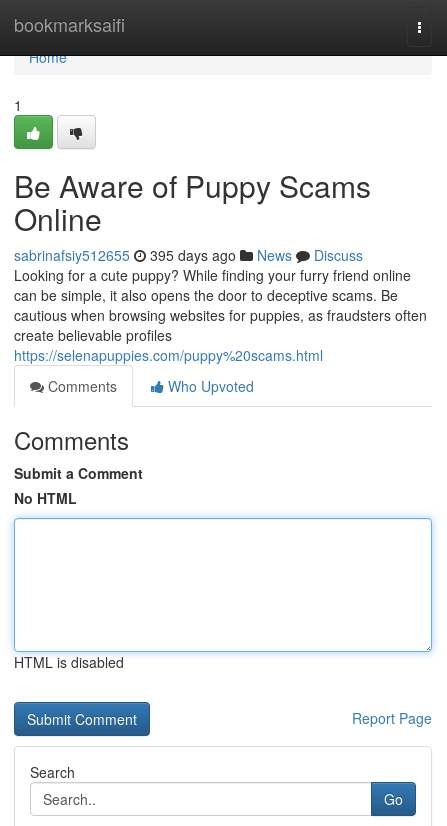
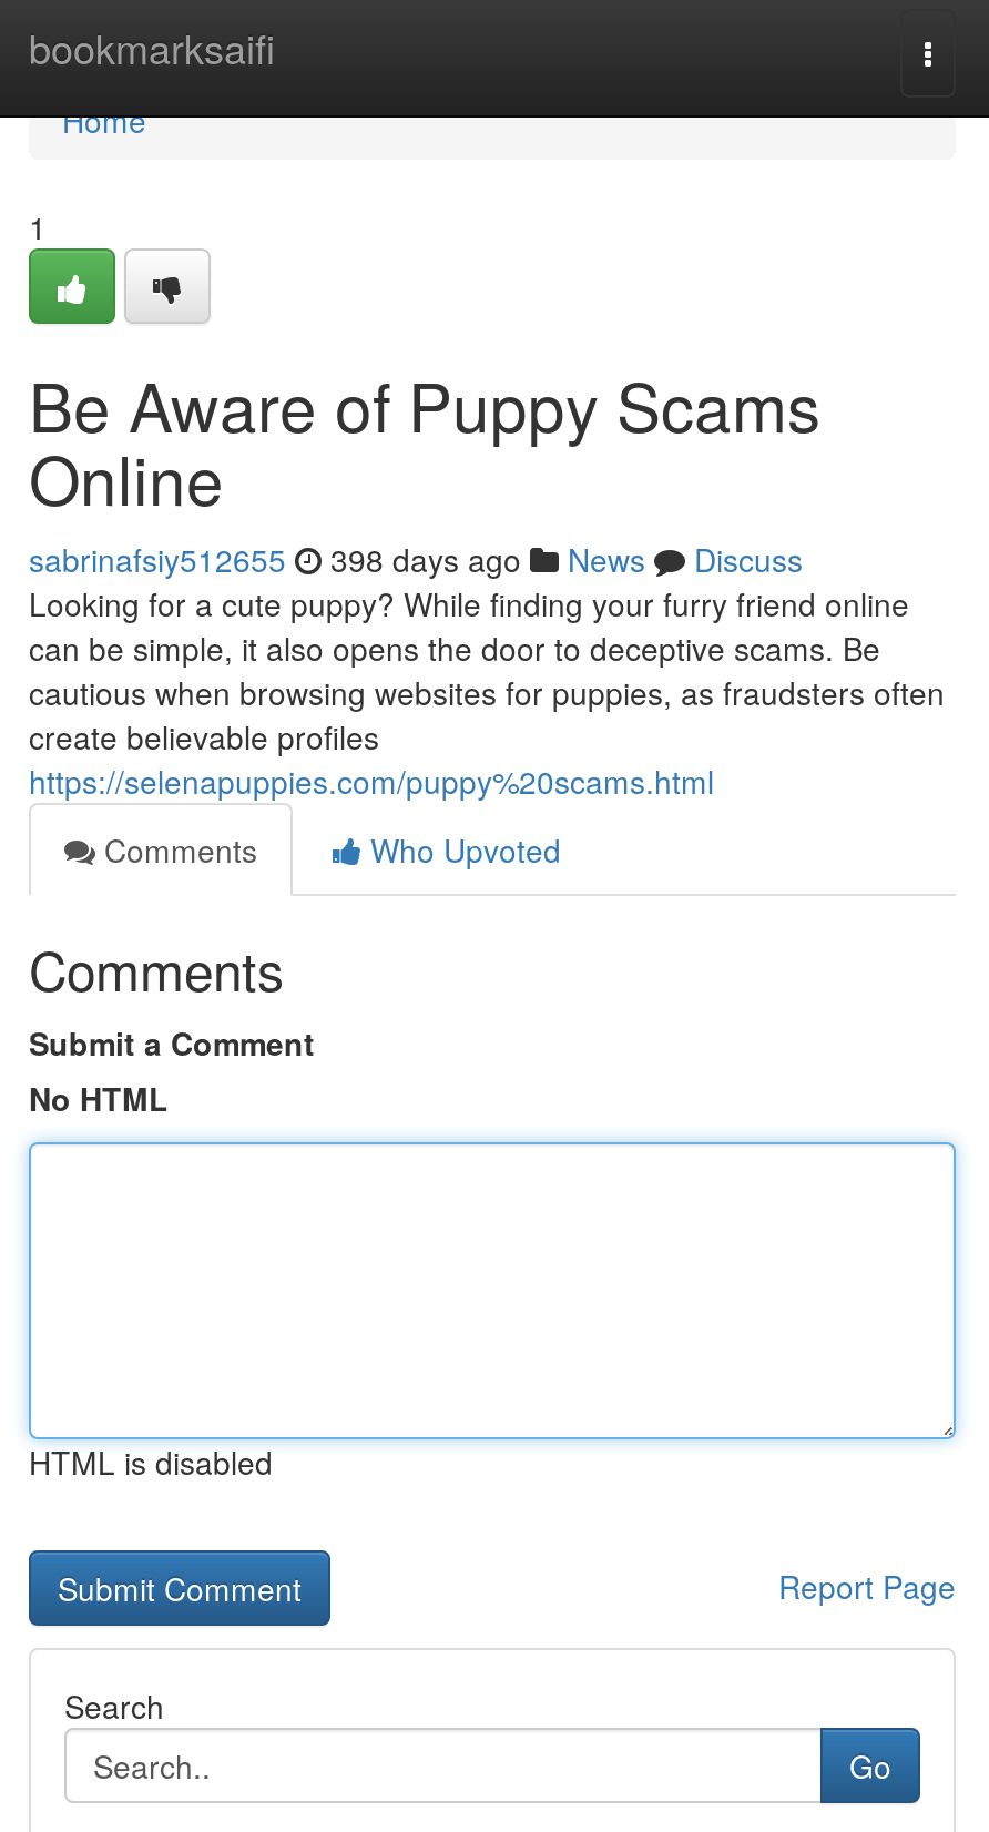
- sabrinafsiy512655 395 days ago News Discuss
+ sabrinafsiy512655 398 days ago News Discuss
